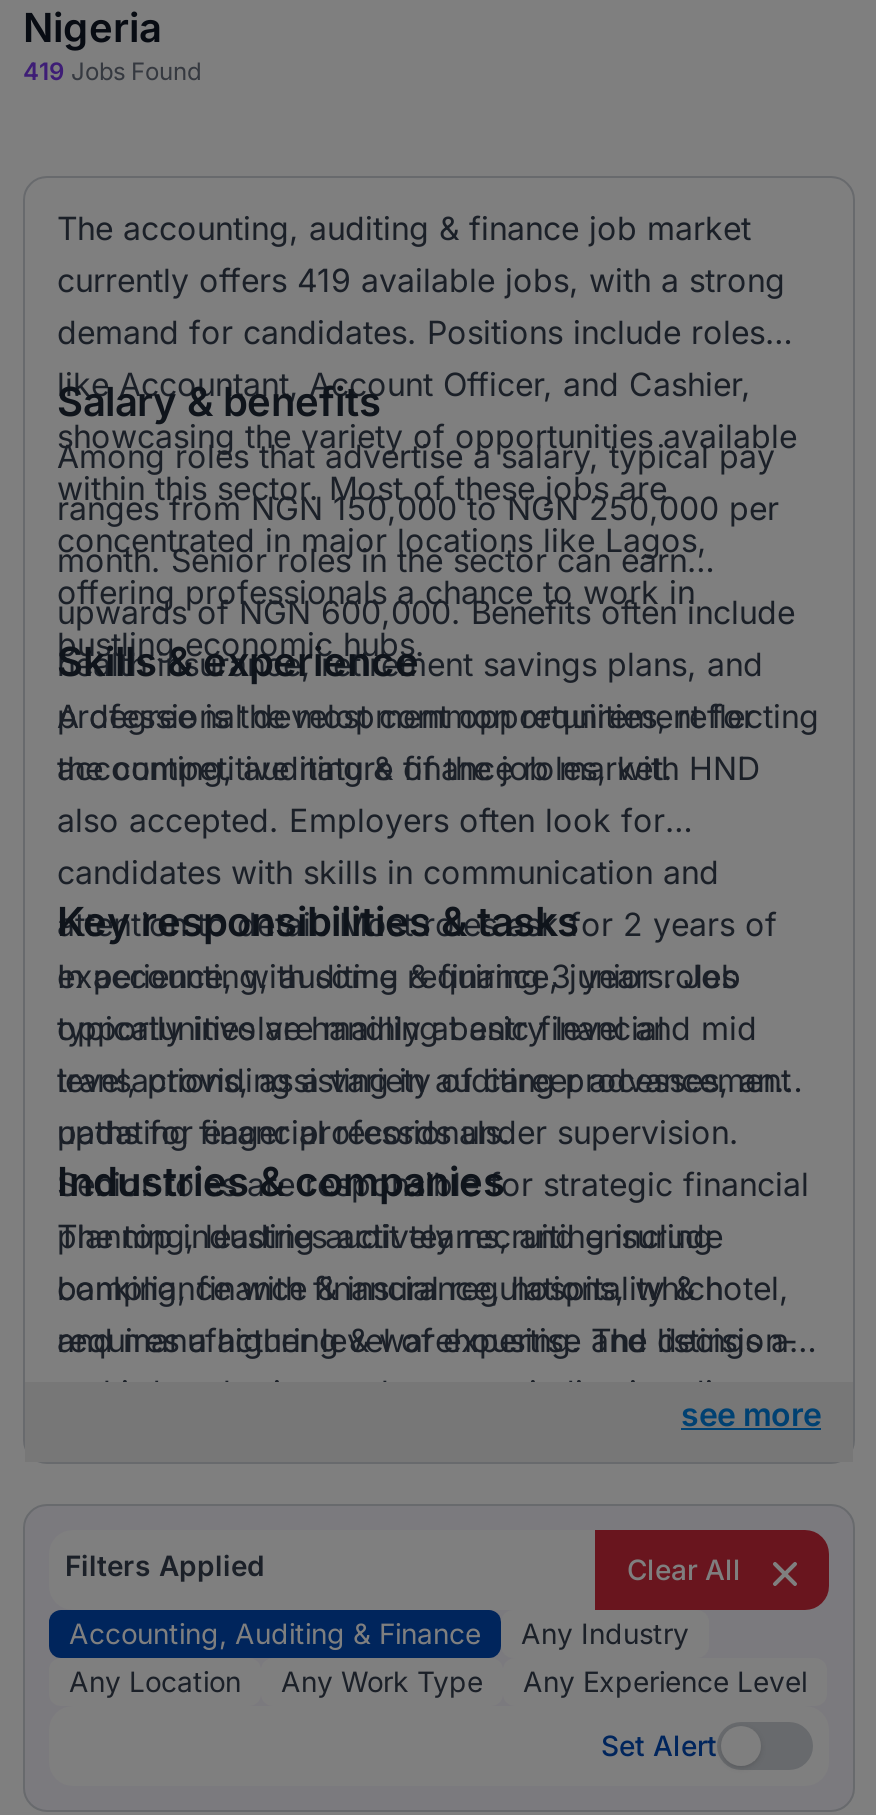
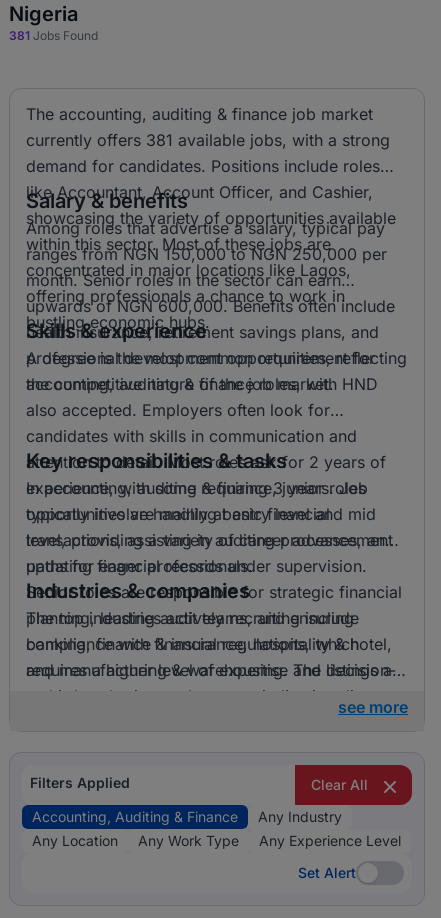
- 419 Jobs Found
+ 381 Jobs Found

- currently offers 419 available jobs, with a strong
+ currently offers 381 available jobs, with a strong
